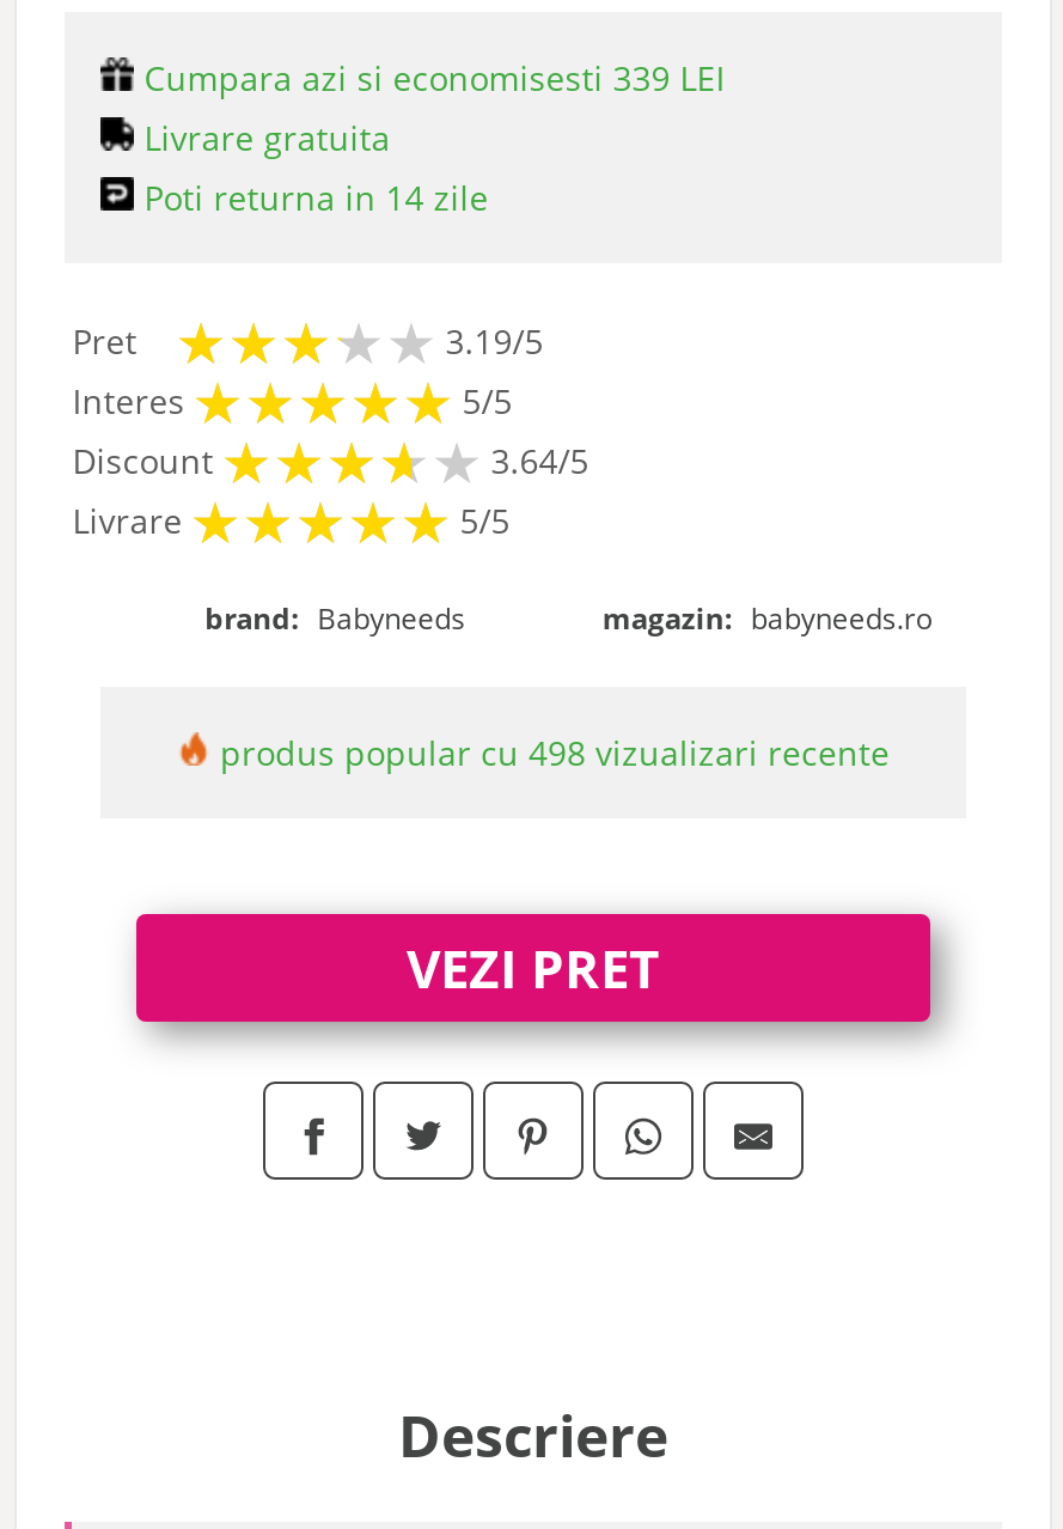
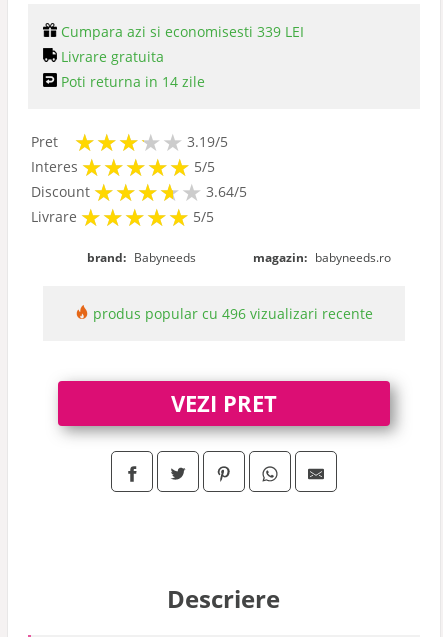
- produs popular cu 498 vizualizari recente
+ produs popular cu 496 vizualizari recente
